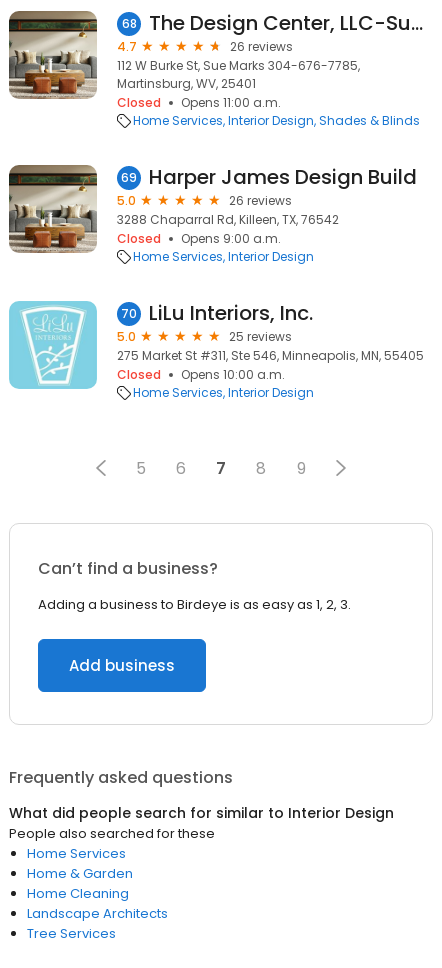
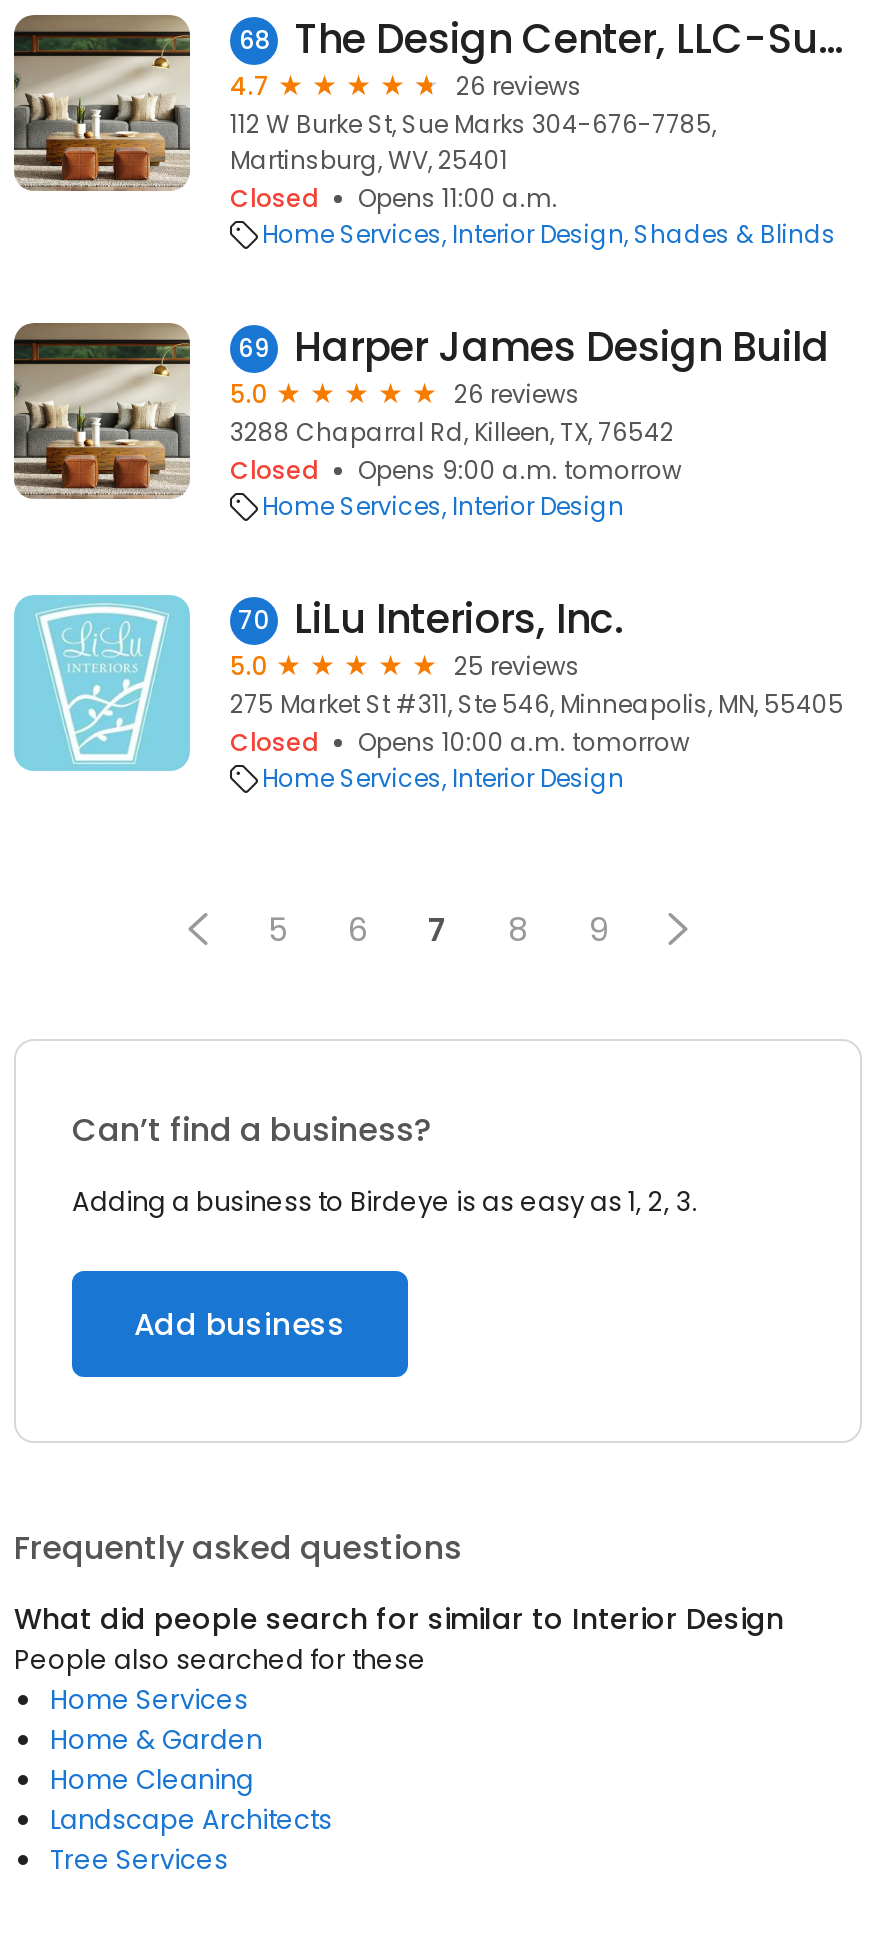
- Opens 9:00 a.m.
+ Opens 9:00 a.m. tomorrow

- Opens 10:00 a.m.
+ Opens 10:00 a.m. tomorrow
